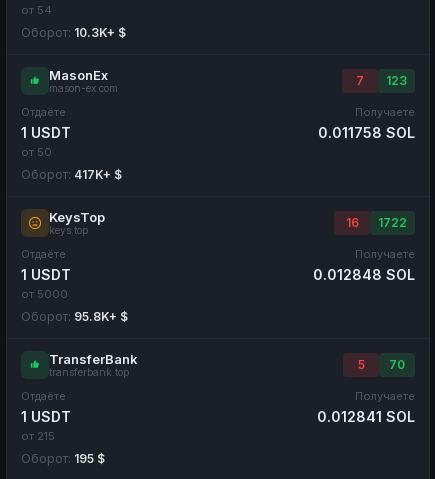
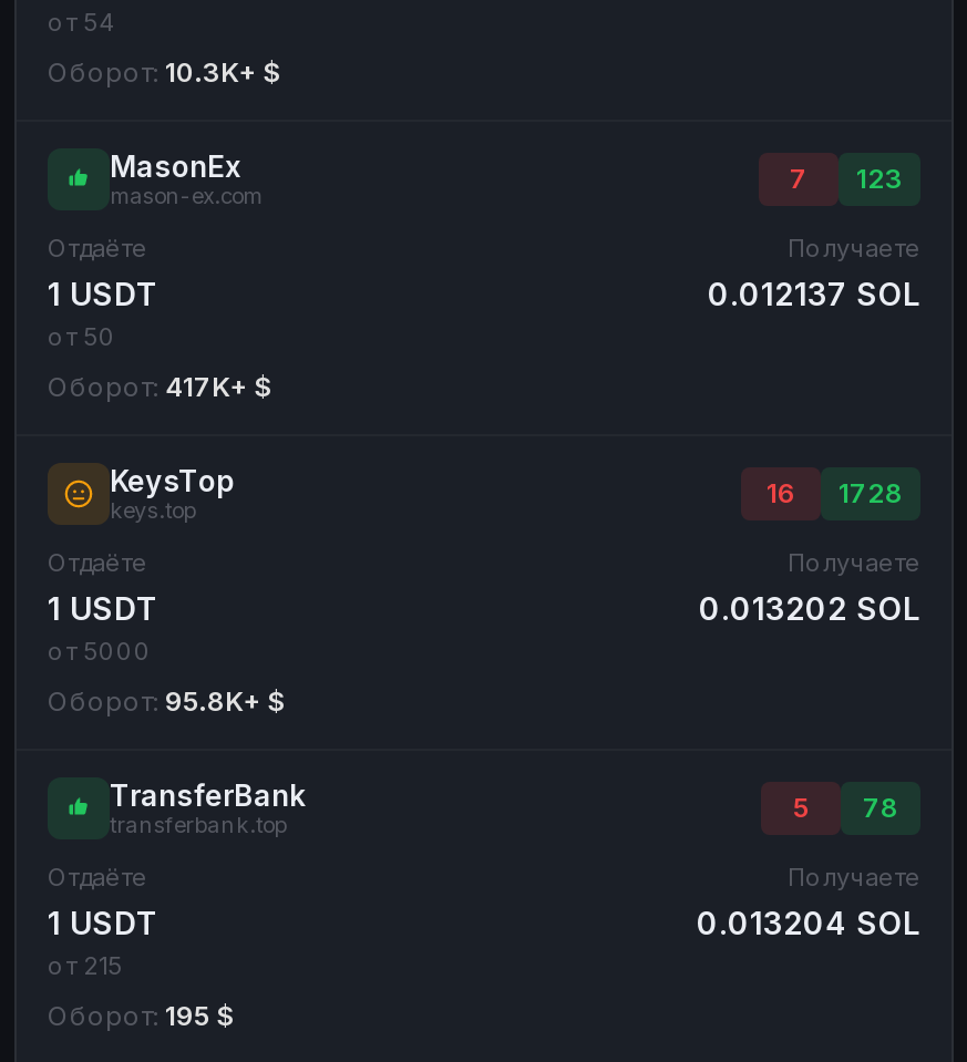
- 0.011758 SOL
+ 0.012137 SOL

- 16 1722
+ 16 1728

- 0.012848 SOL
+ 0.013202 SOL

- 5 70
+ 5 78

- 0.012841 SOL
+ 0.013204 SOL
